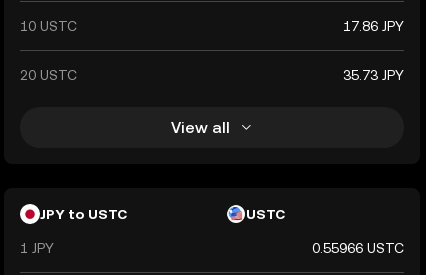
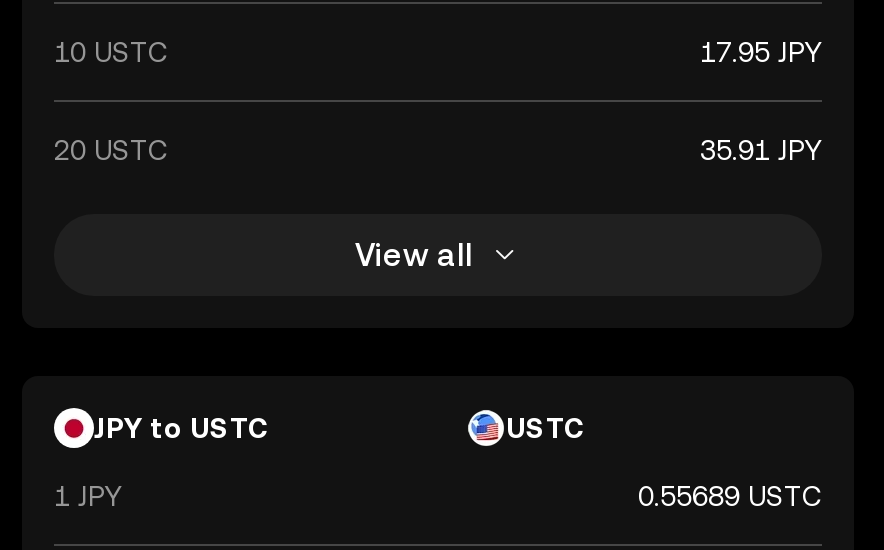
- 17.86 JPY
+ 17.95 JPY

- 35.73 JPY
+ 35.91 JPY

- 0.55966 USTC
+ 0.55689 USTC
